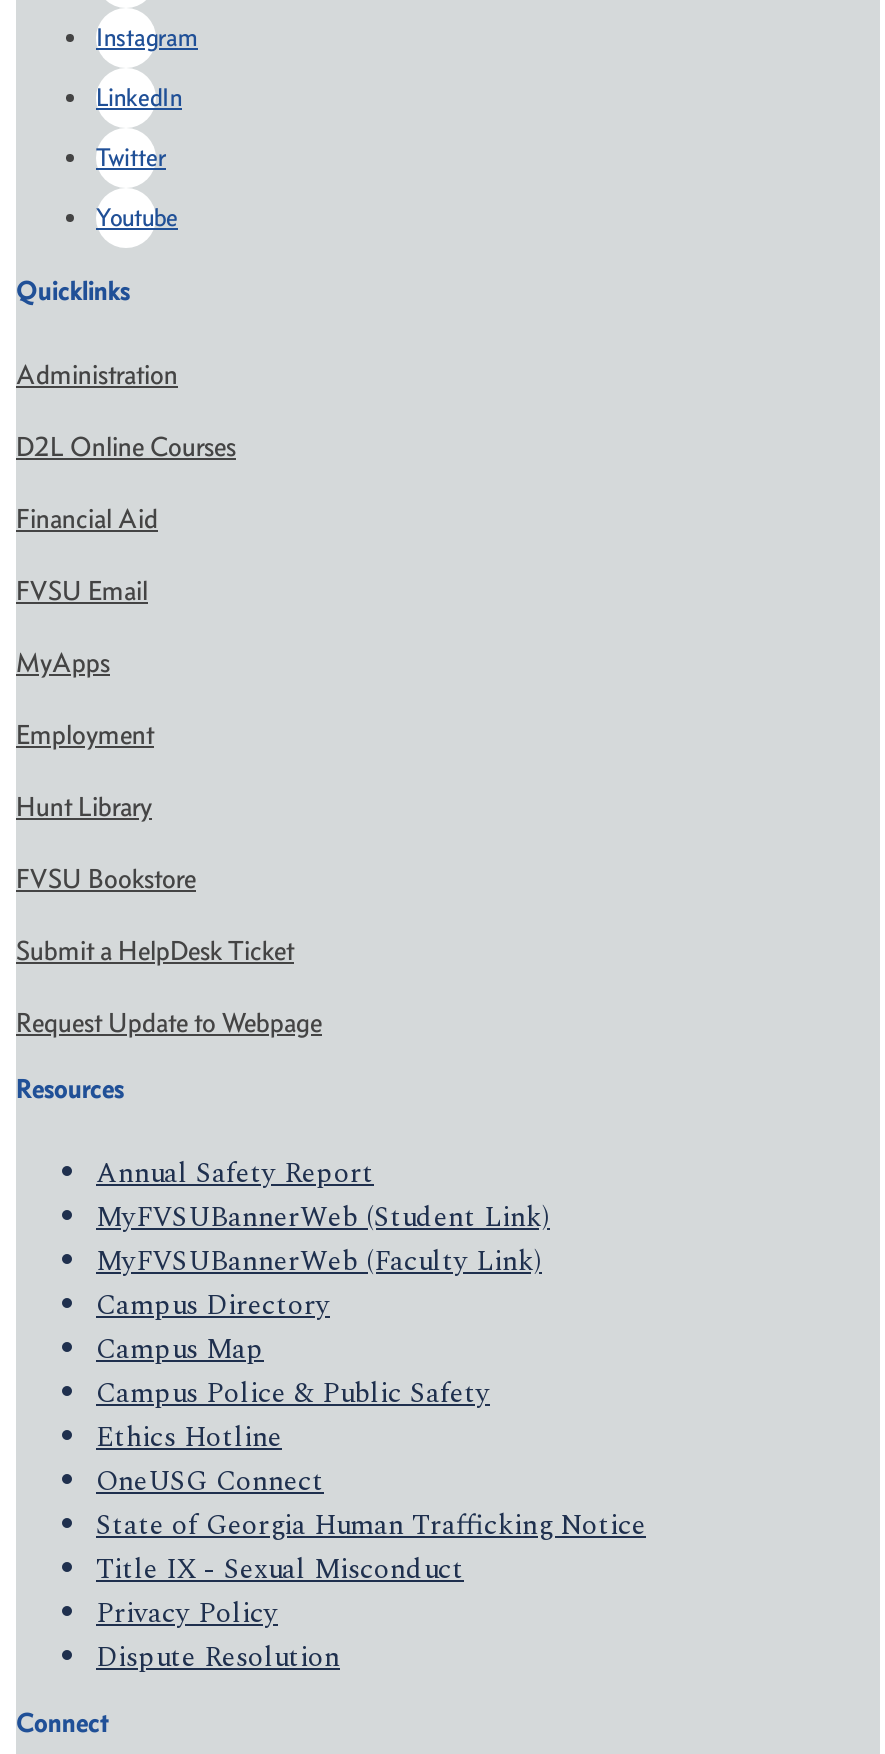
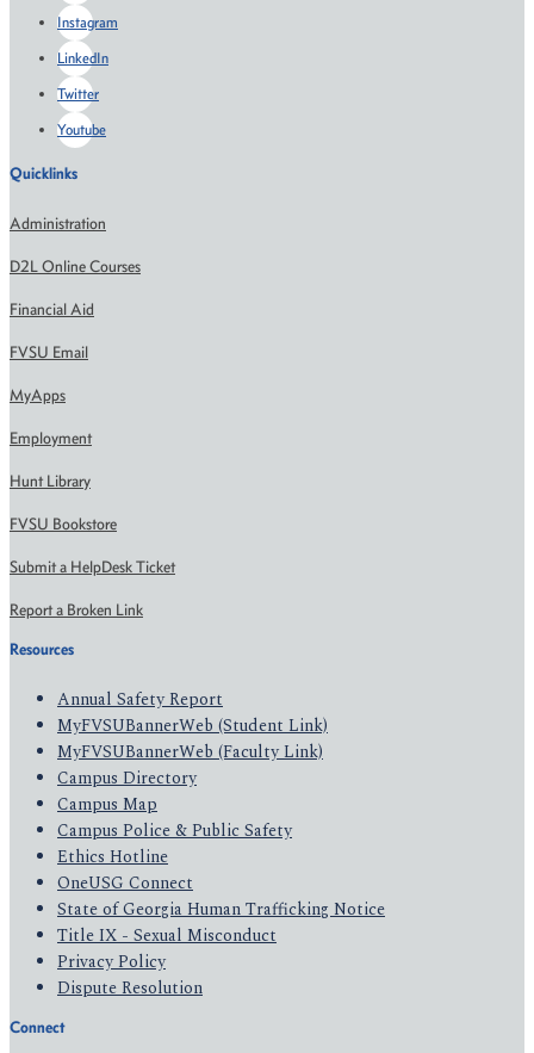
- Request Update to Webpage
+ Report a Broken Link
